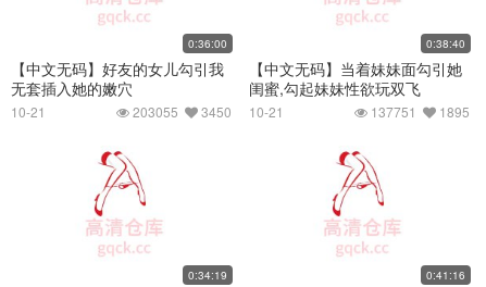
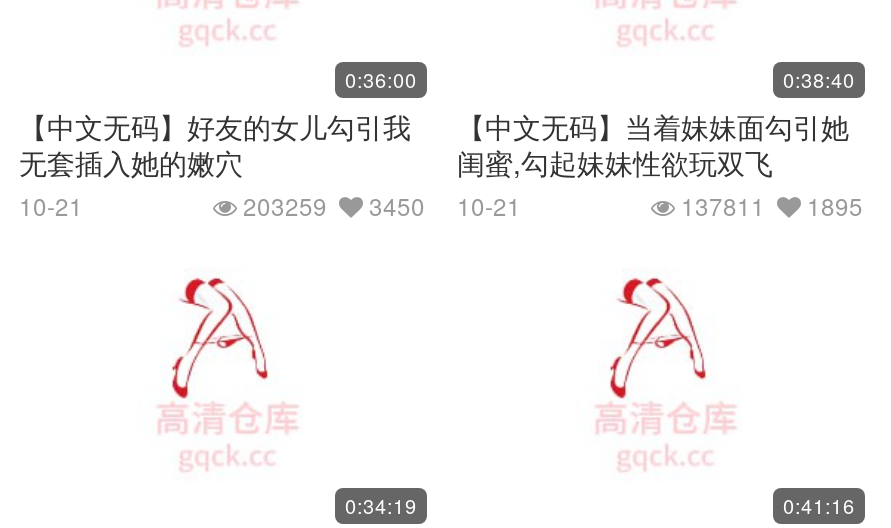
- 203055 3450 10-21
+ 203259 3450 10-21

- 137751 1895
+ 137811 1895
